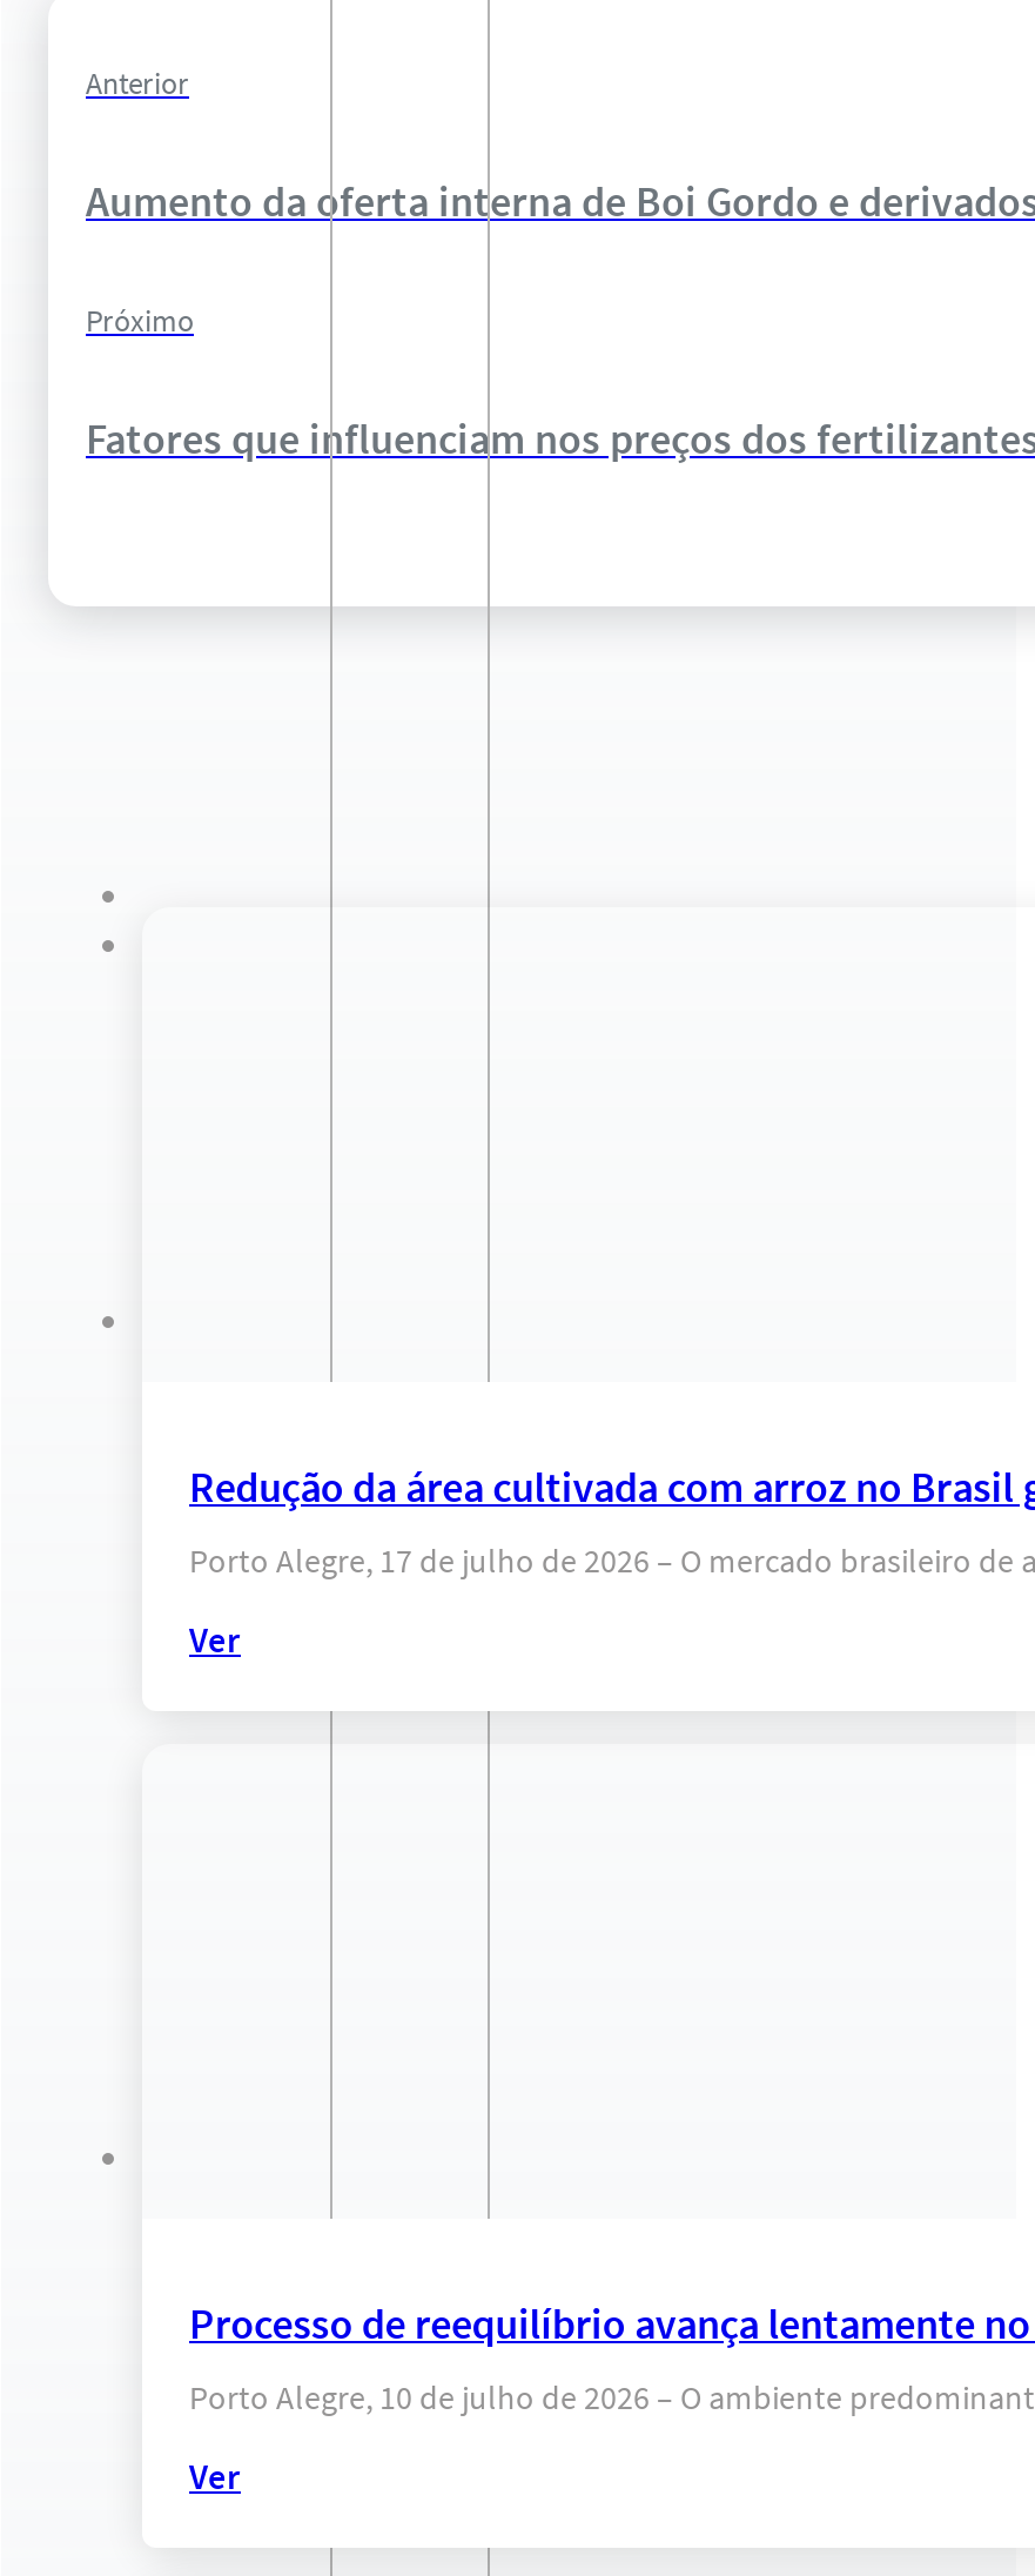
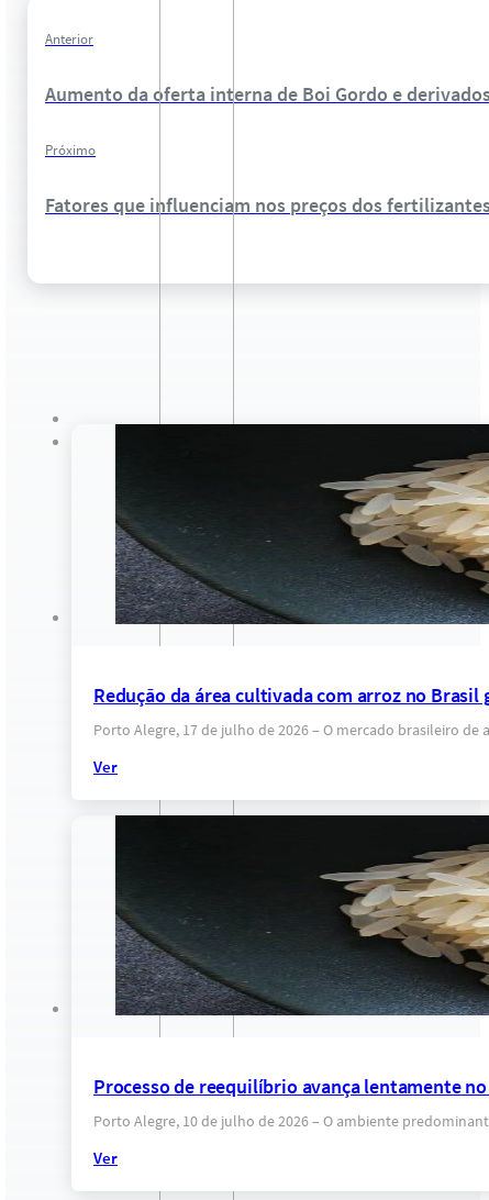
+ [image]

+ [image]
